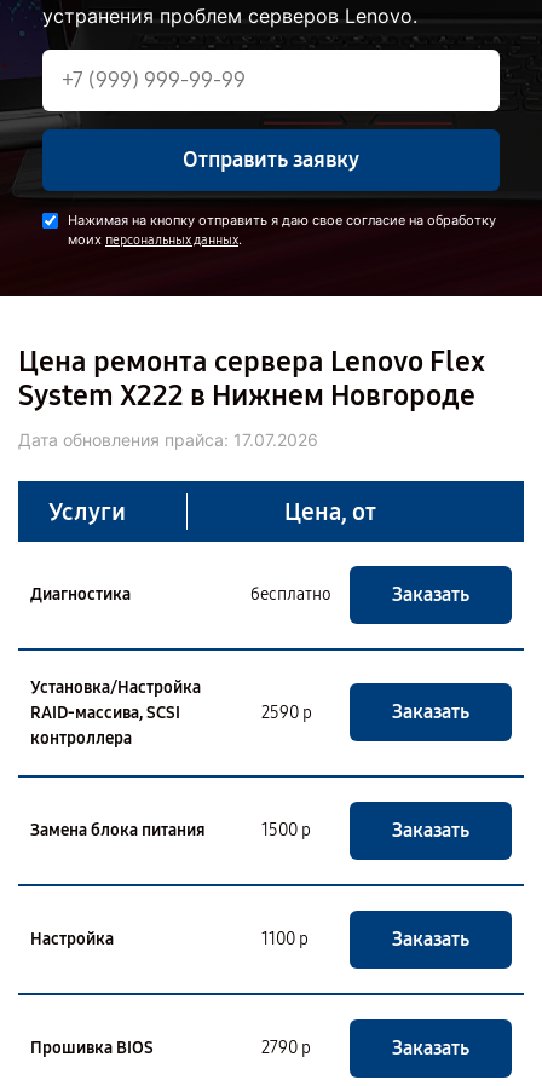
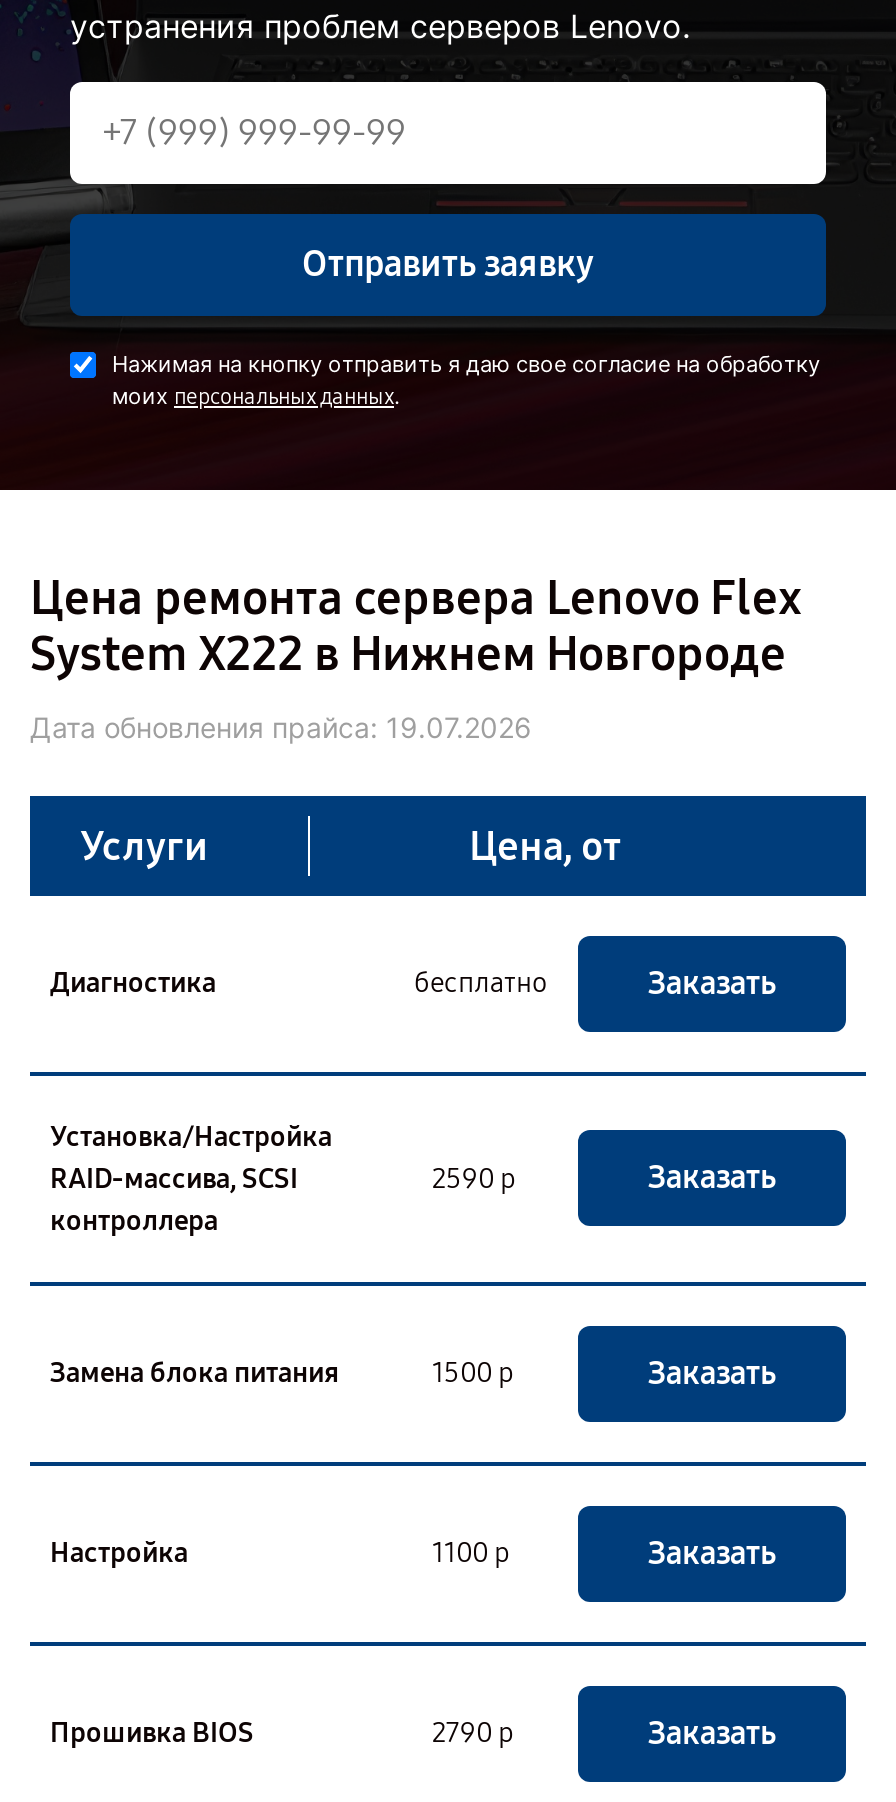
- Дата обновления прайса: 17.07.2026
+ Дата обновления прайса: 19.07.2026
